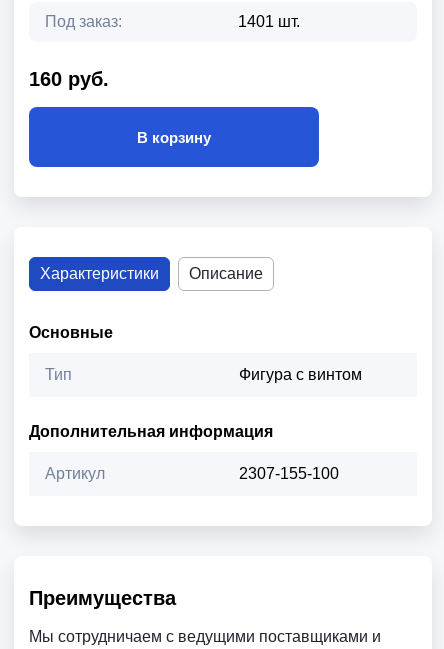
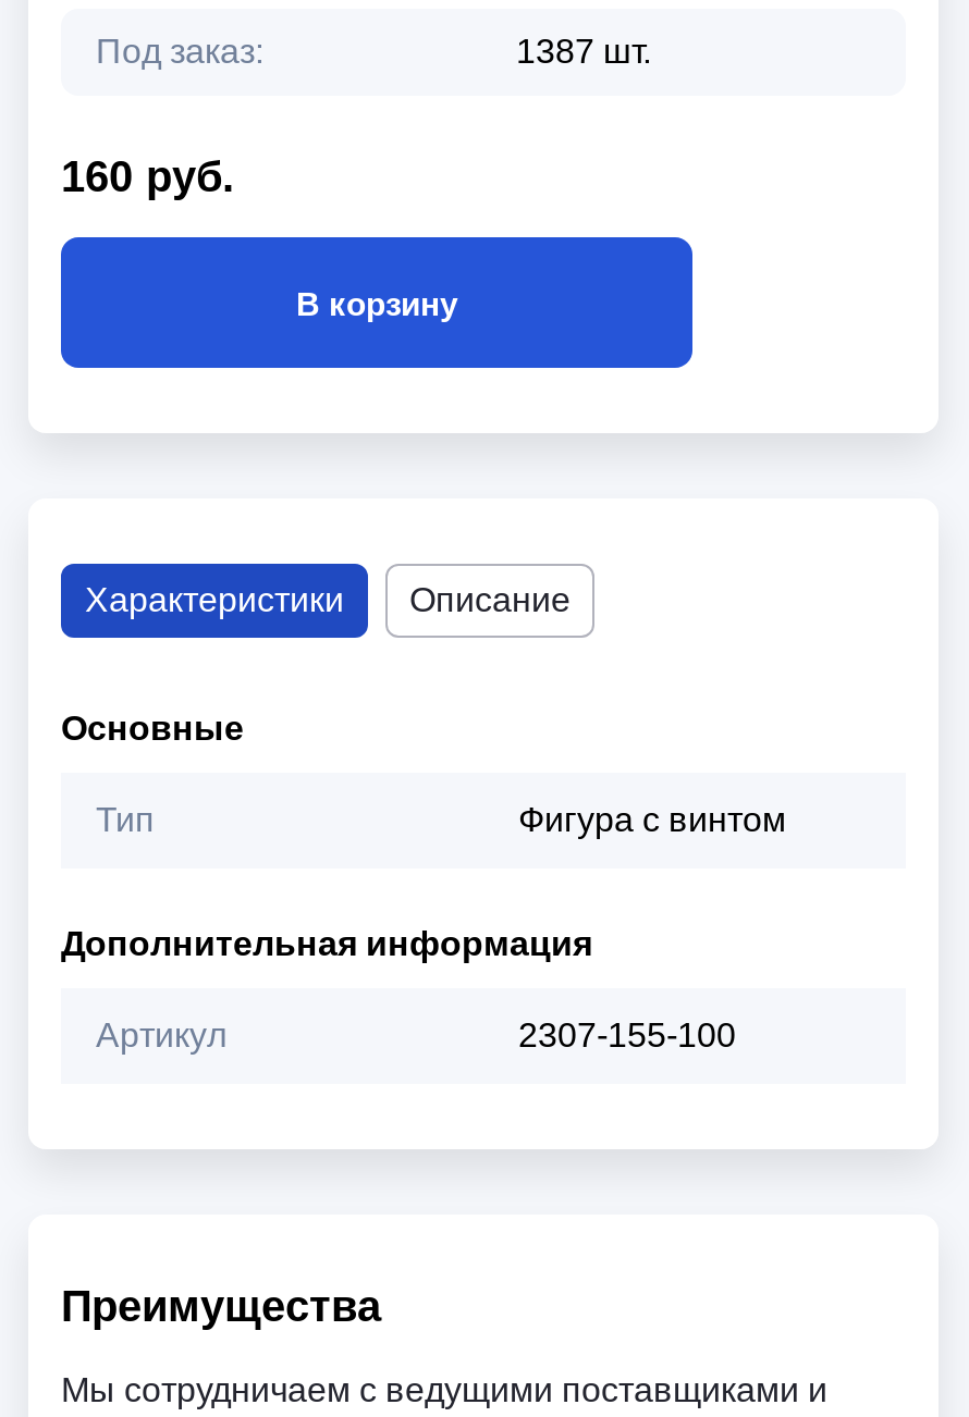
- 1401 шт.
+ 1387 шт.
